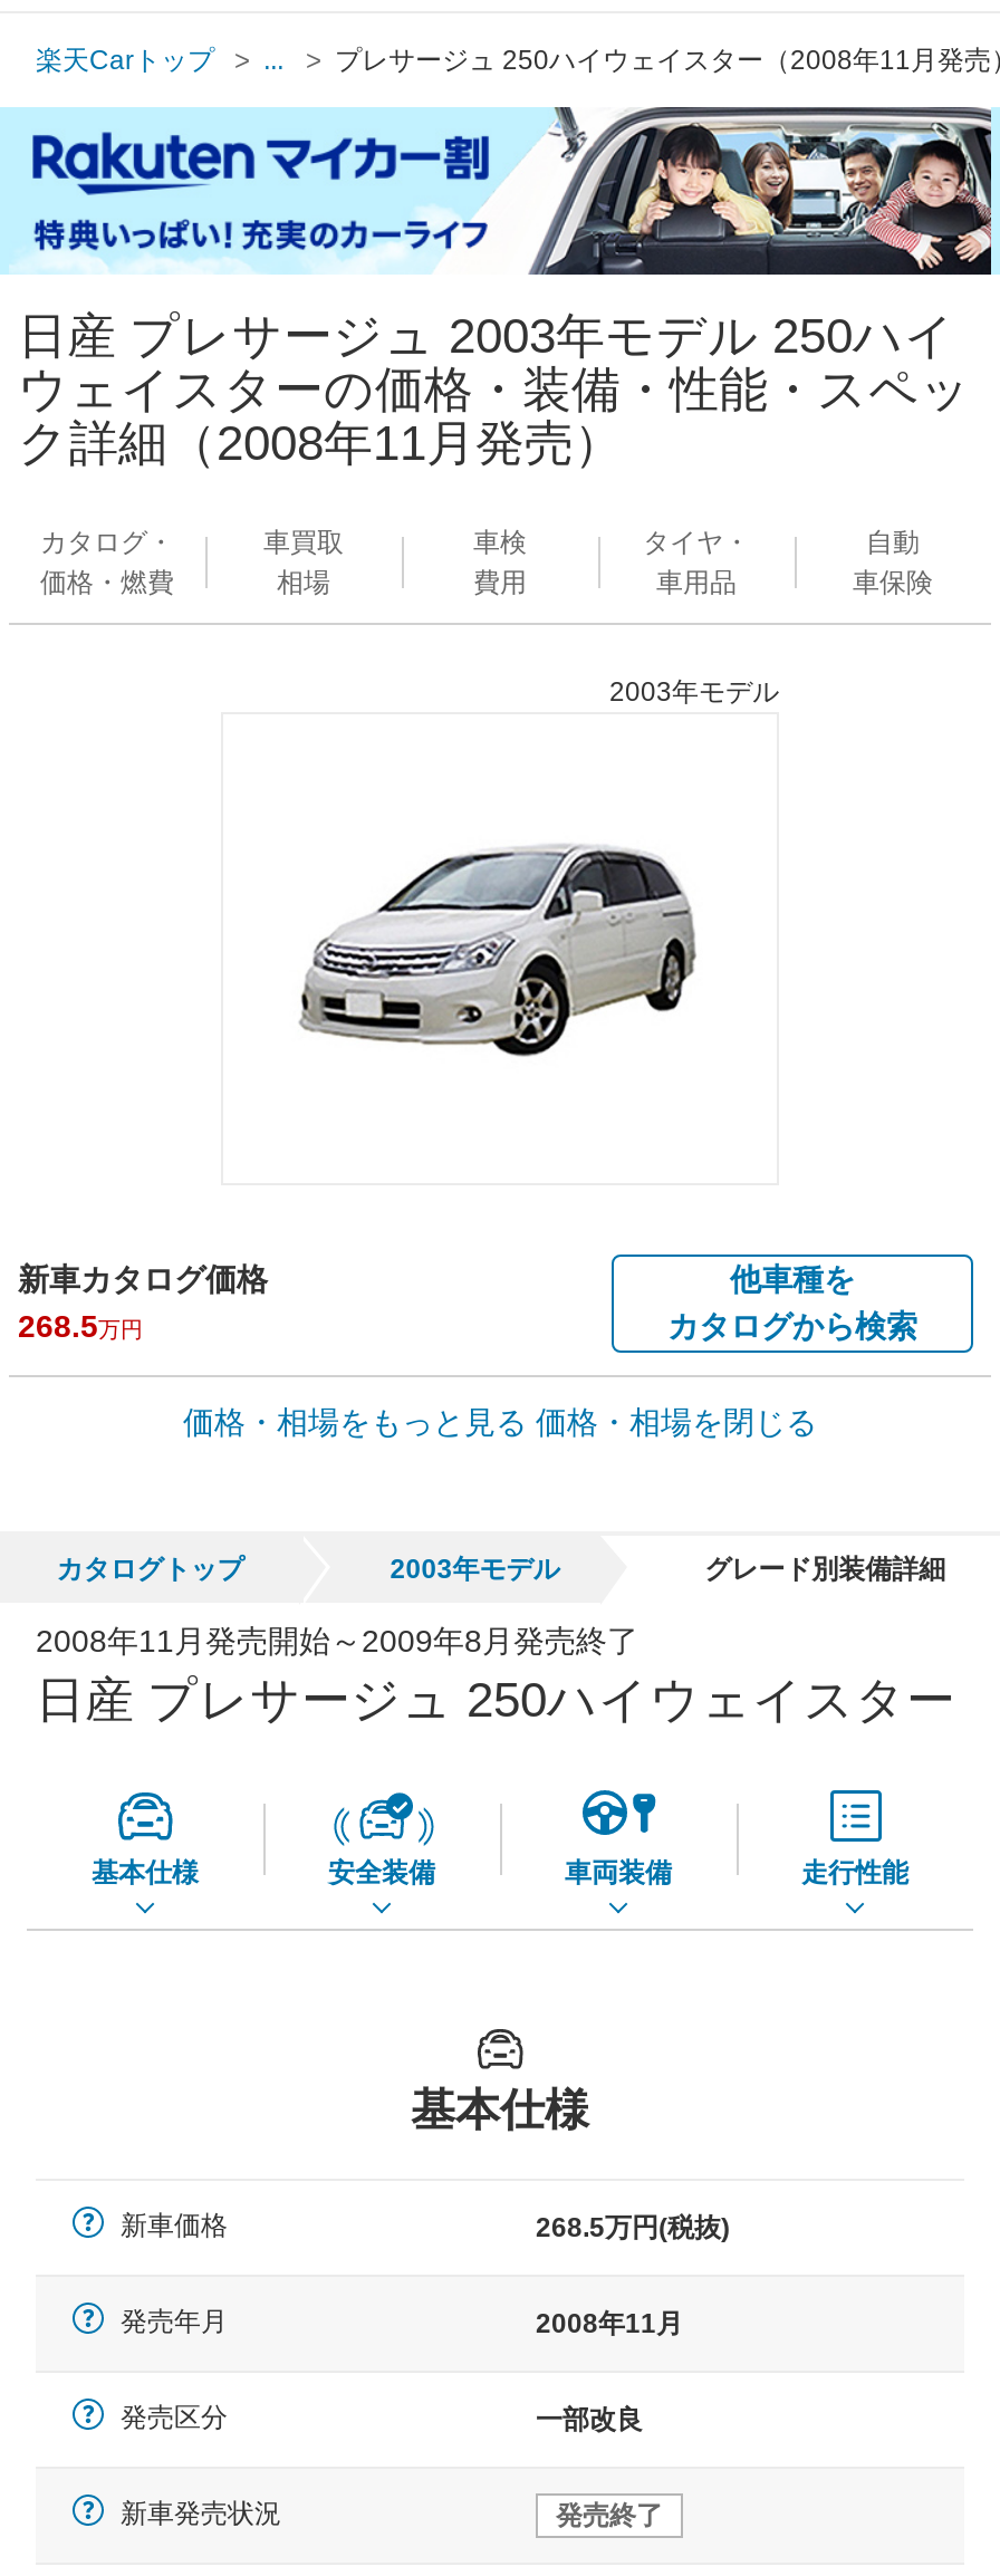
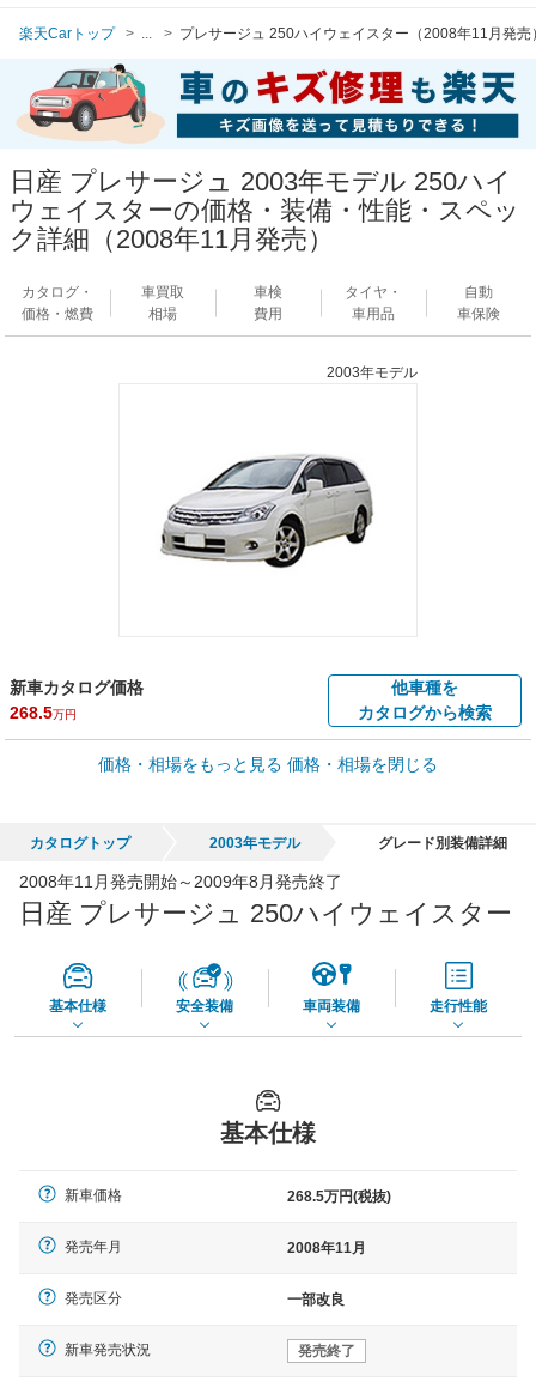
- [image]
+ [image]
